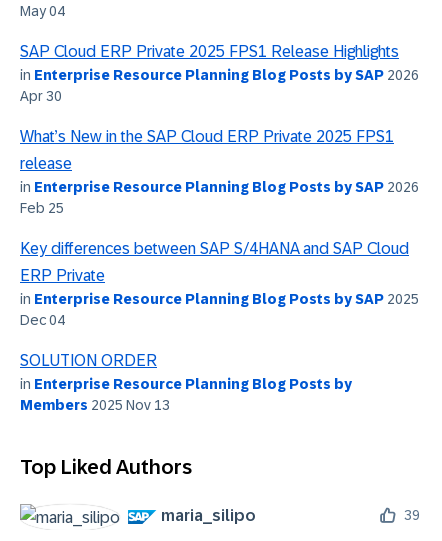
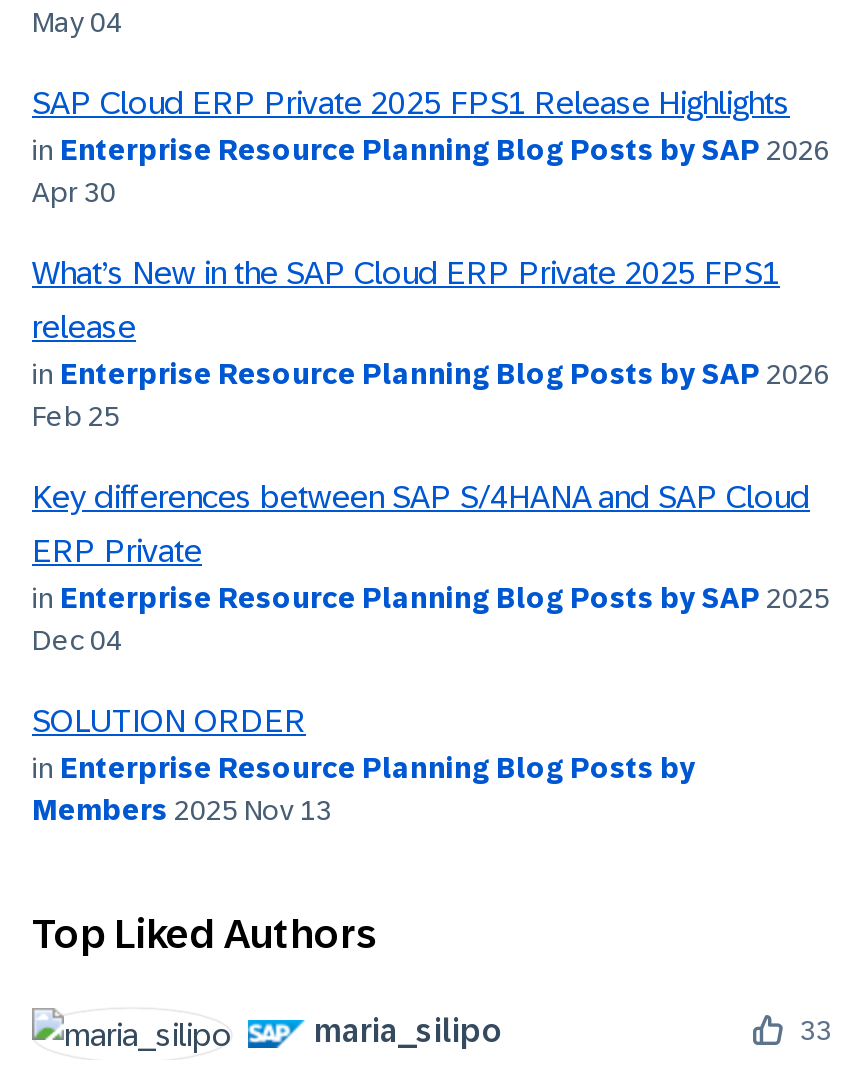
- 39
+ 33
